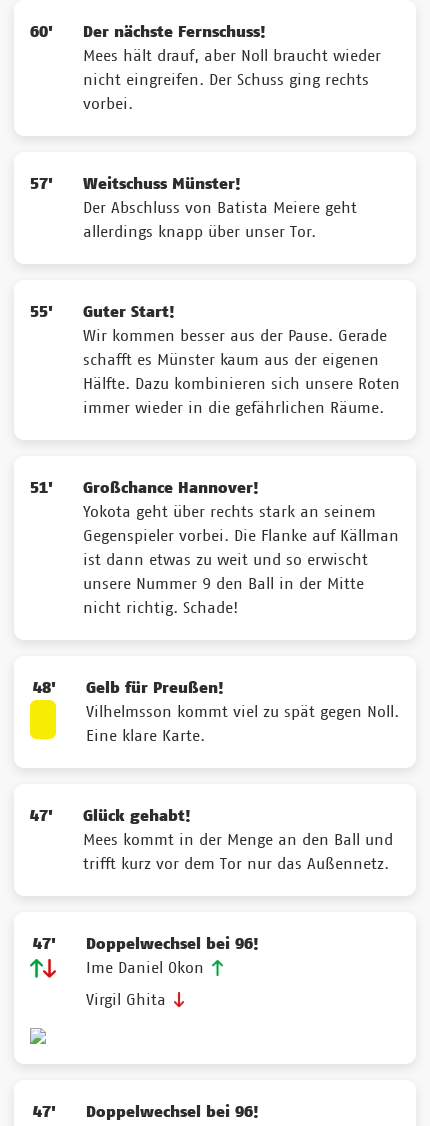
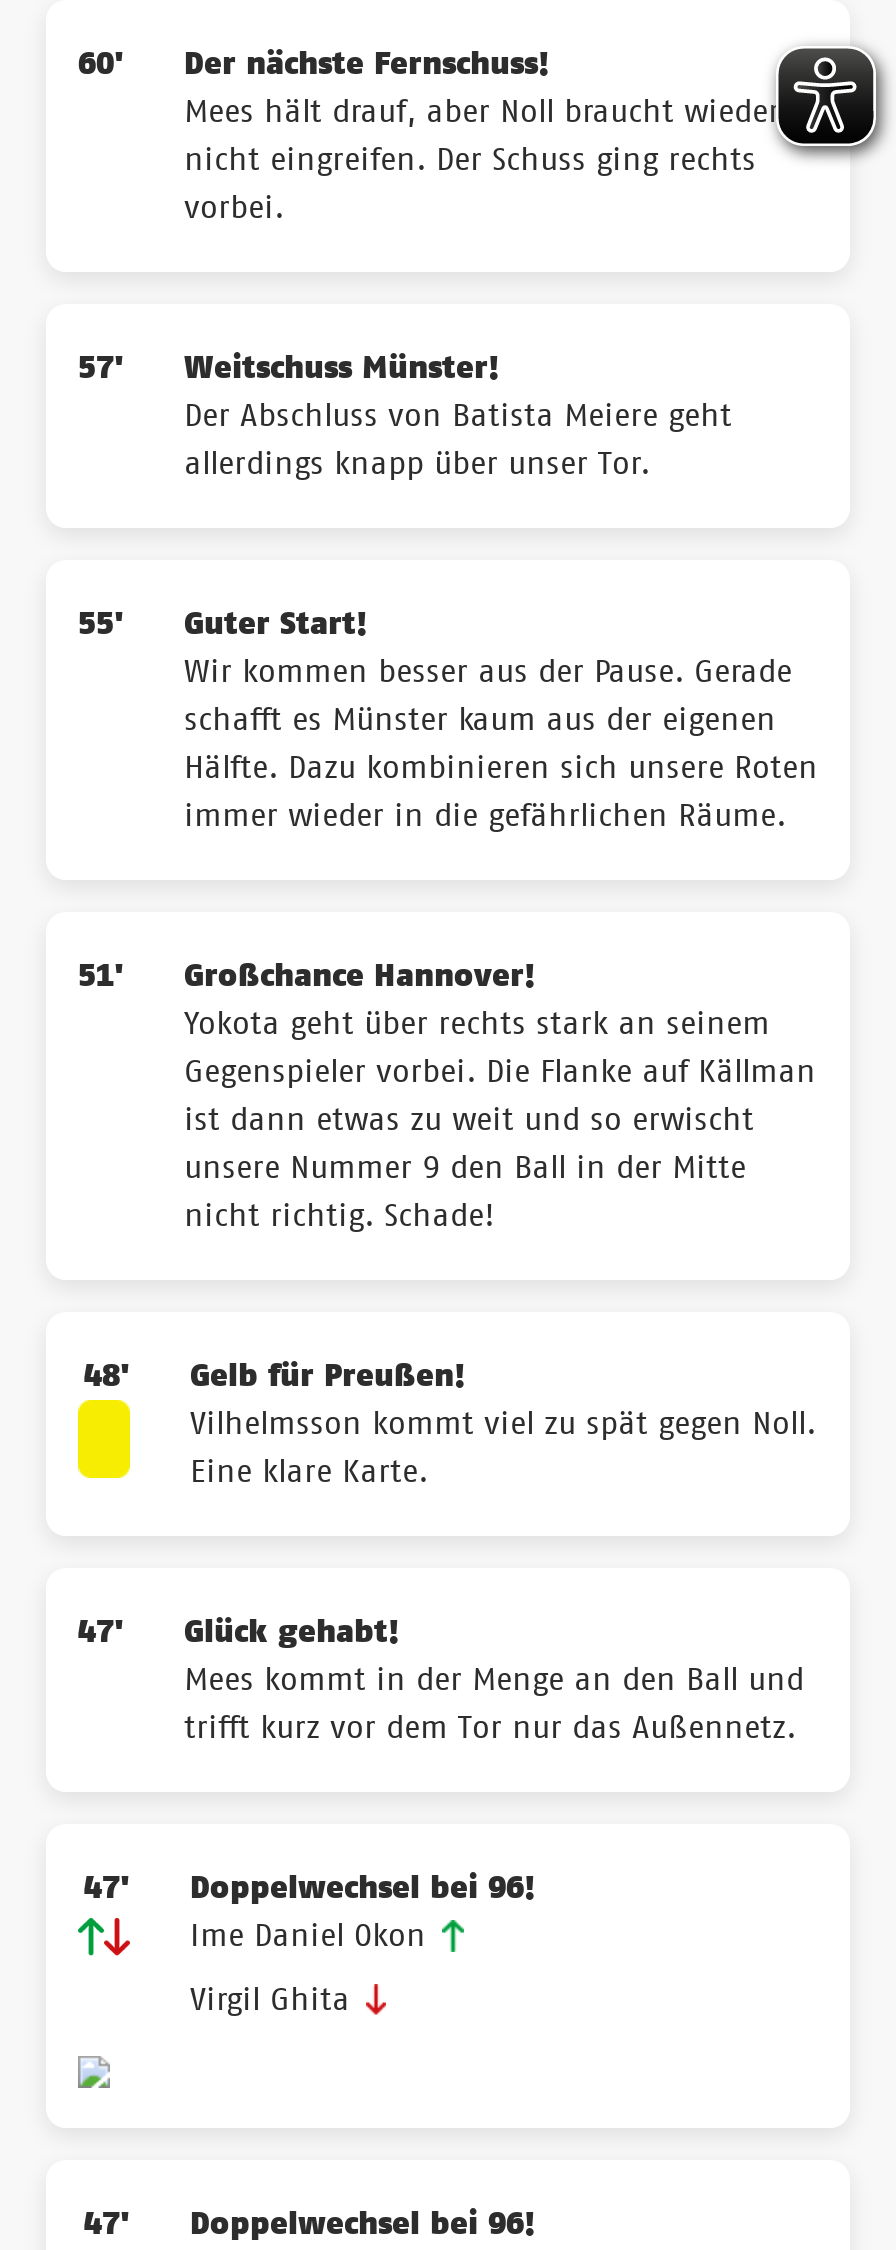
+ [image]
